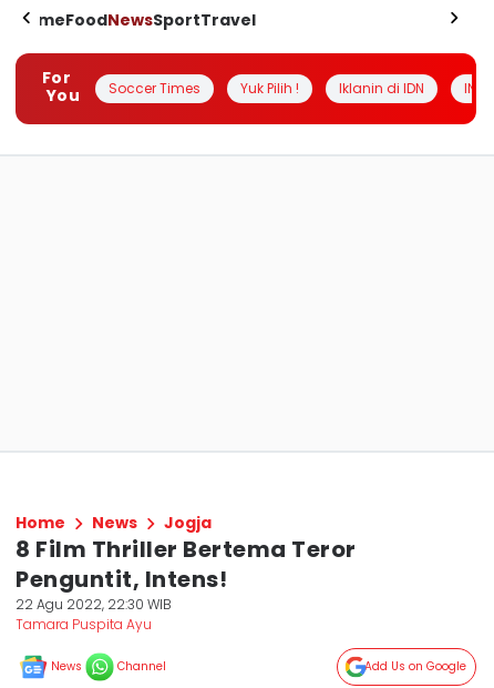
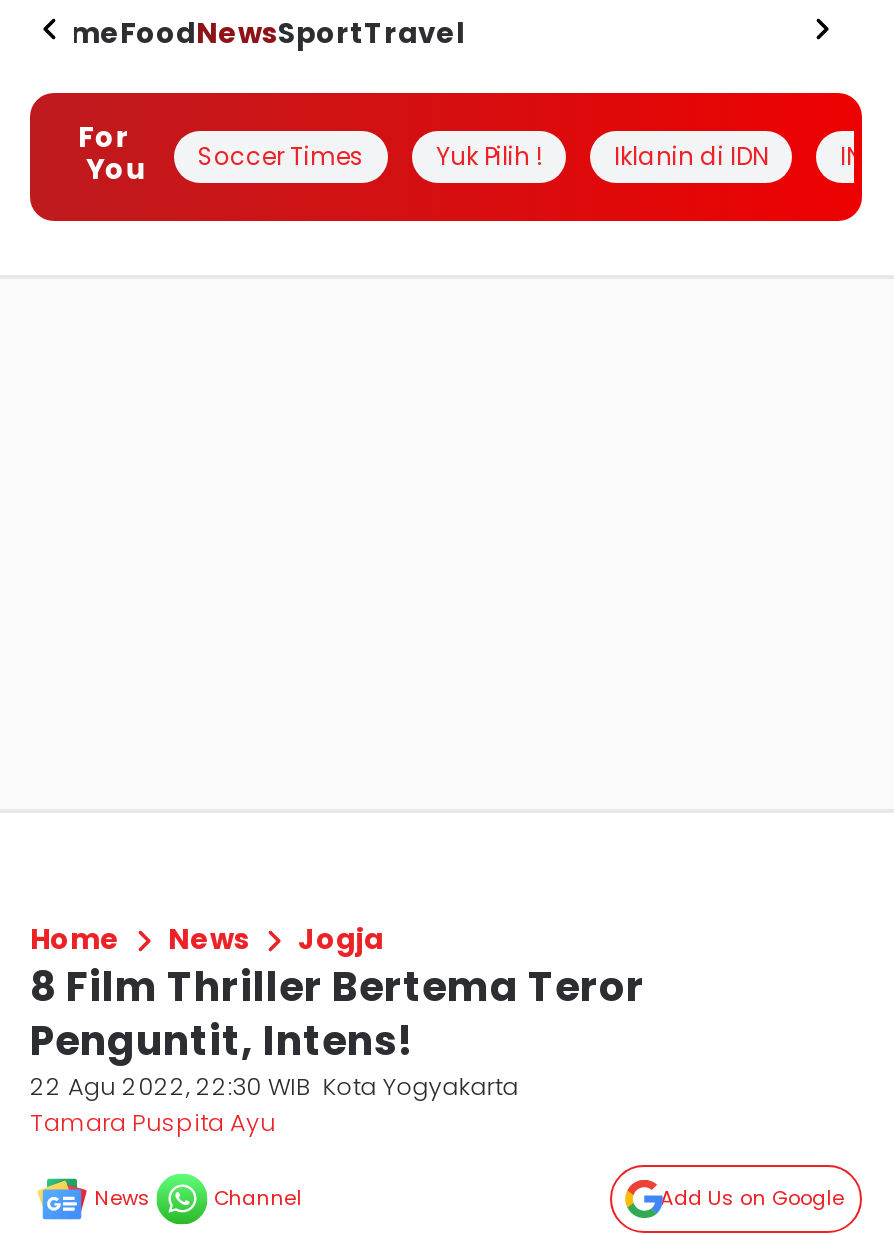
- 22 Agu 2022, 22:30 WIB
+ 22 Agu 2022, 22:30 WIB Kota Yogyakarta
